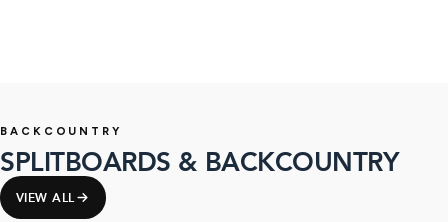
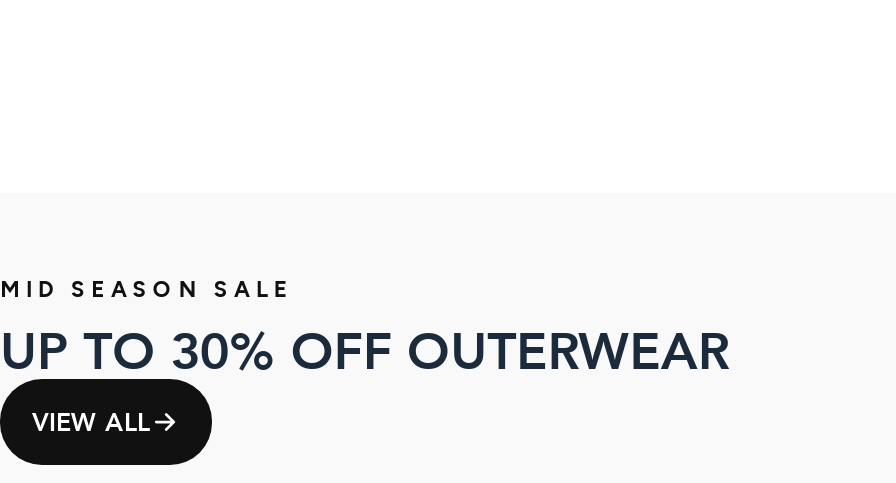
- BACKCOUNTRY
- SPLITBOARDS & BACKCOUNTRY
+ MID SEASON SALE
+ UP TO 30% OFF OUTERWEAR
